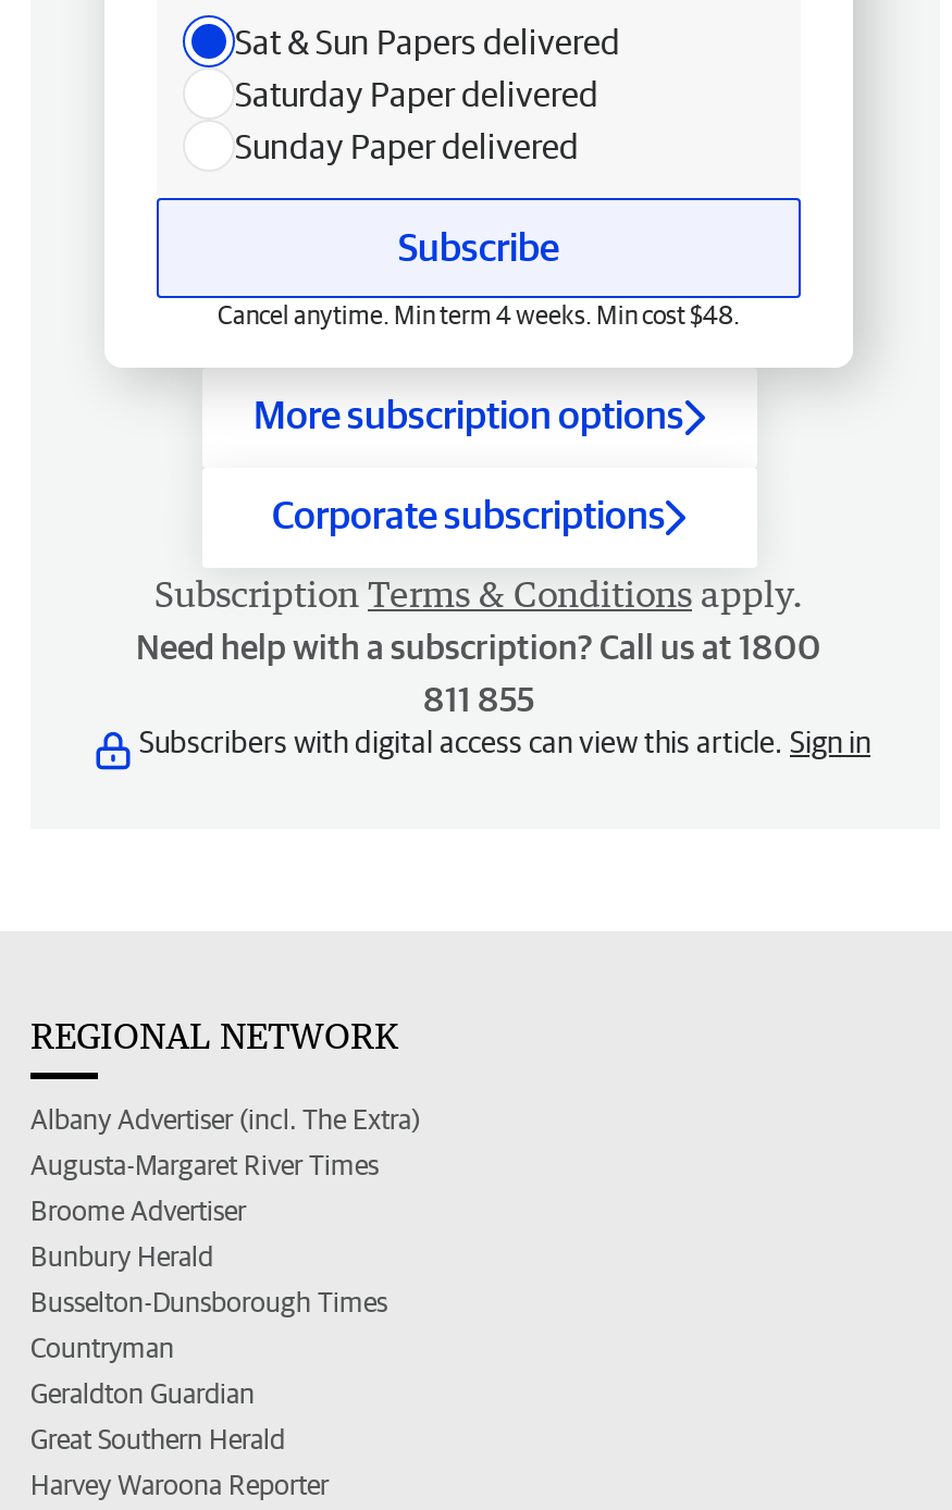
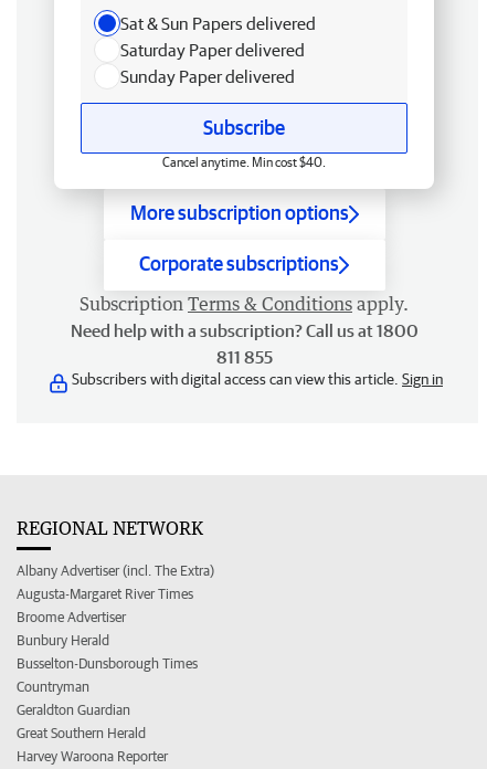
- Cancel anytime. Min term 4 weeks. Min cost $48.
+ Cancel anytime. Min cost $40.
